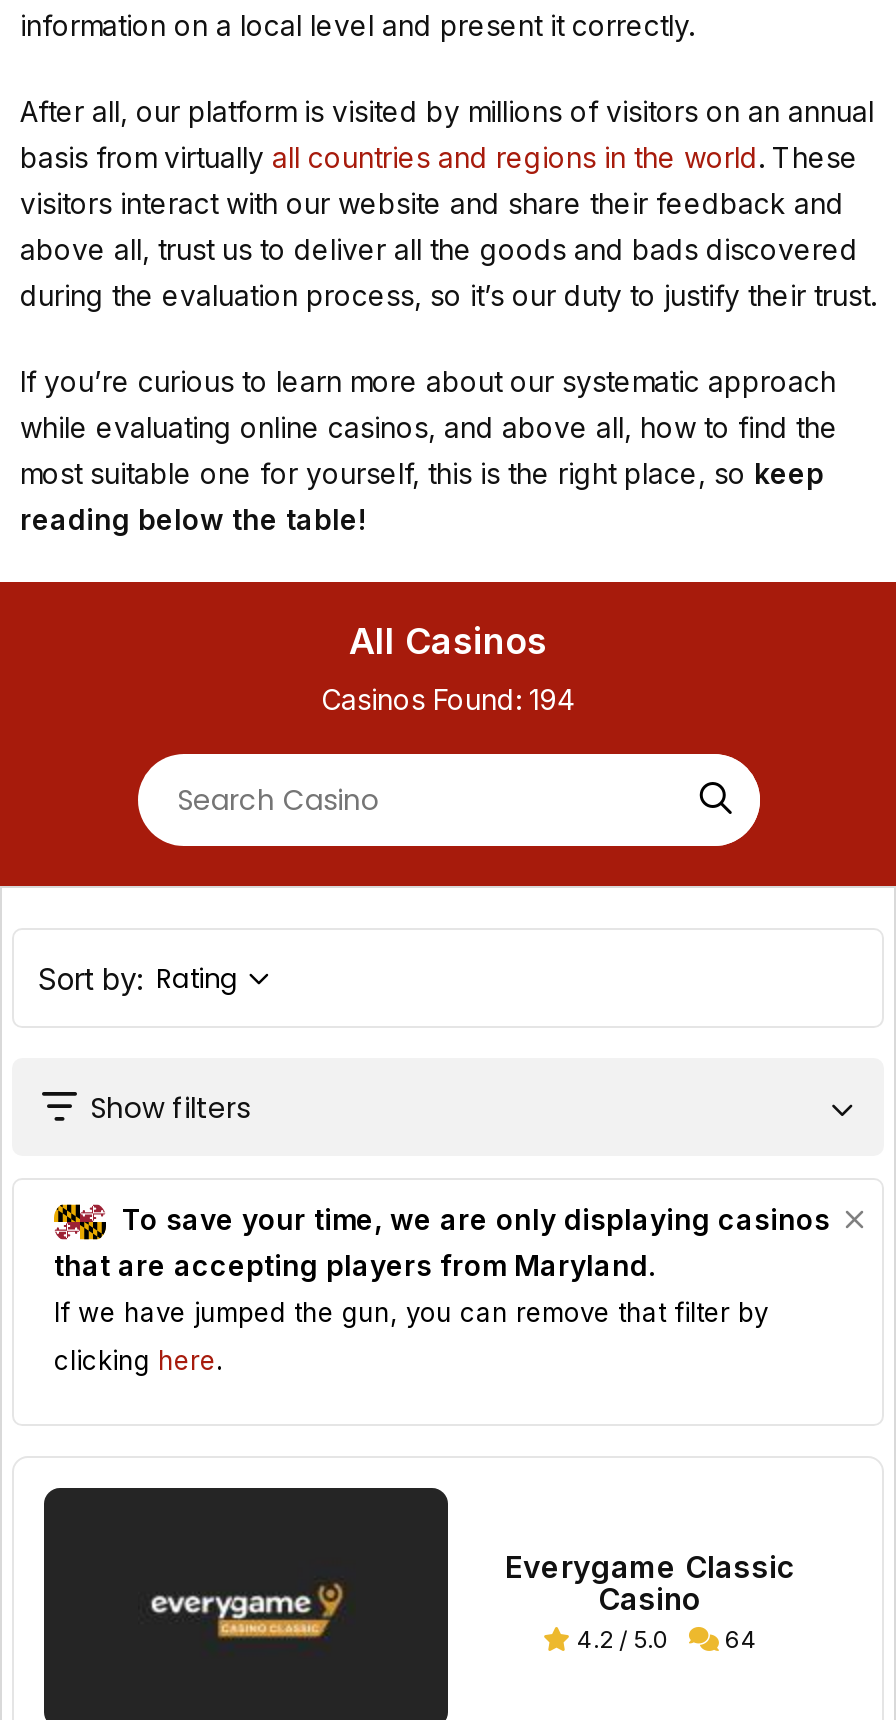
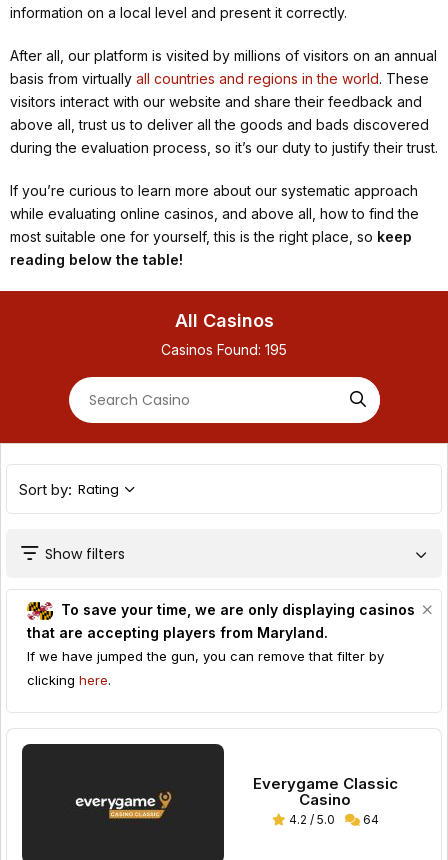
- Casinos Found: 194
+ Casinos Found: 195
